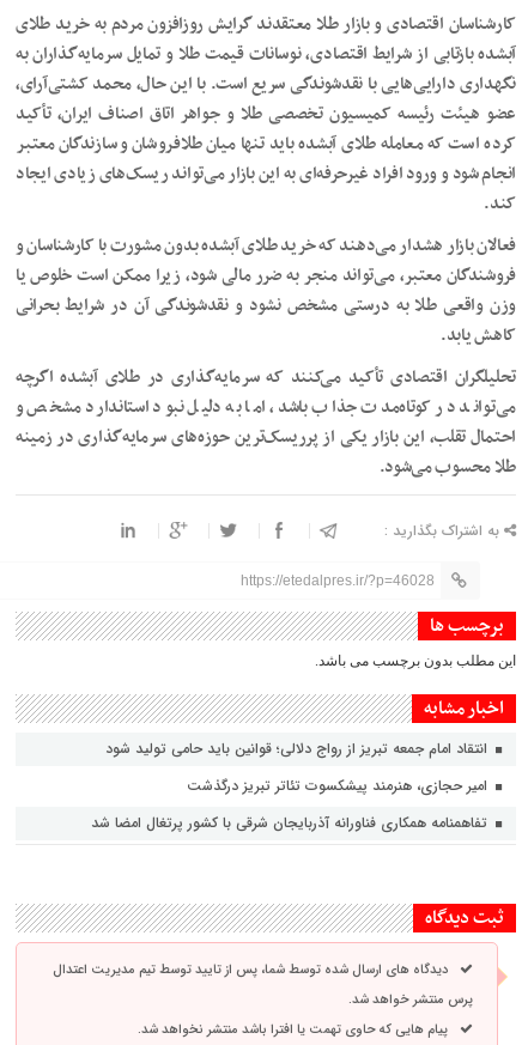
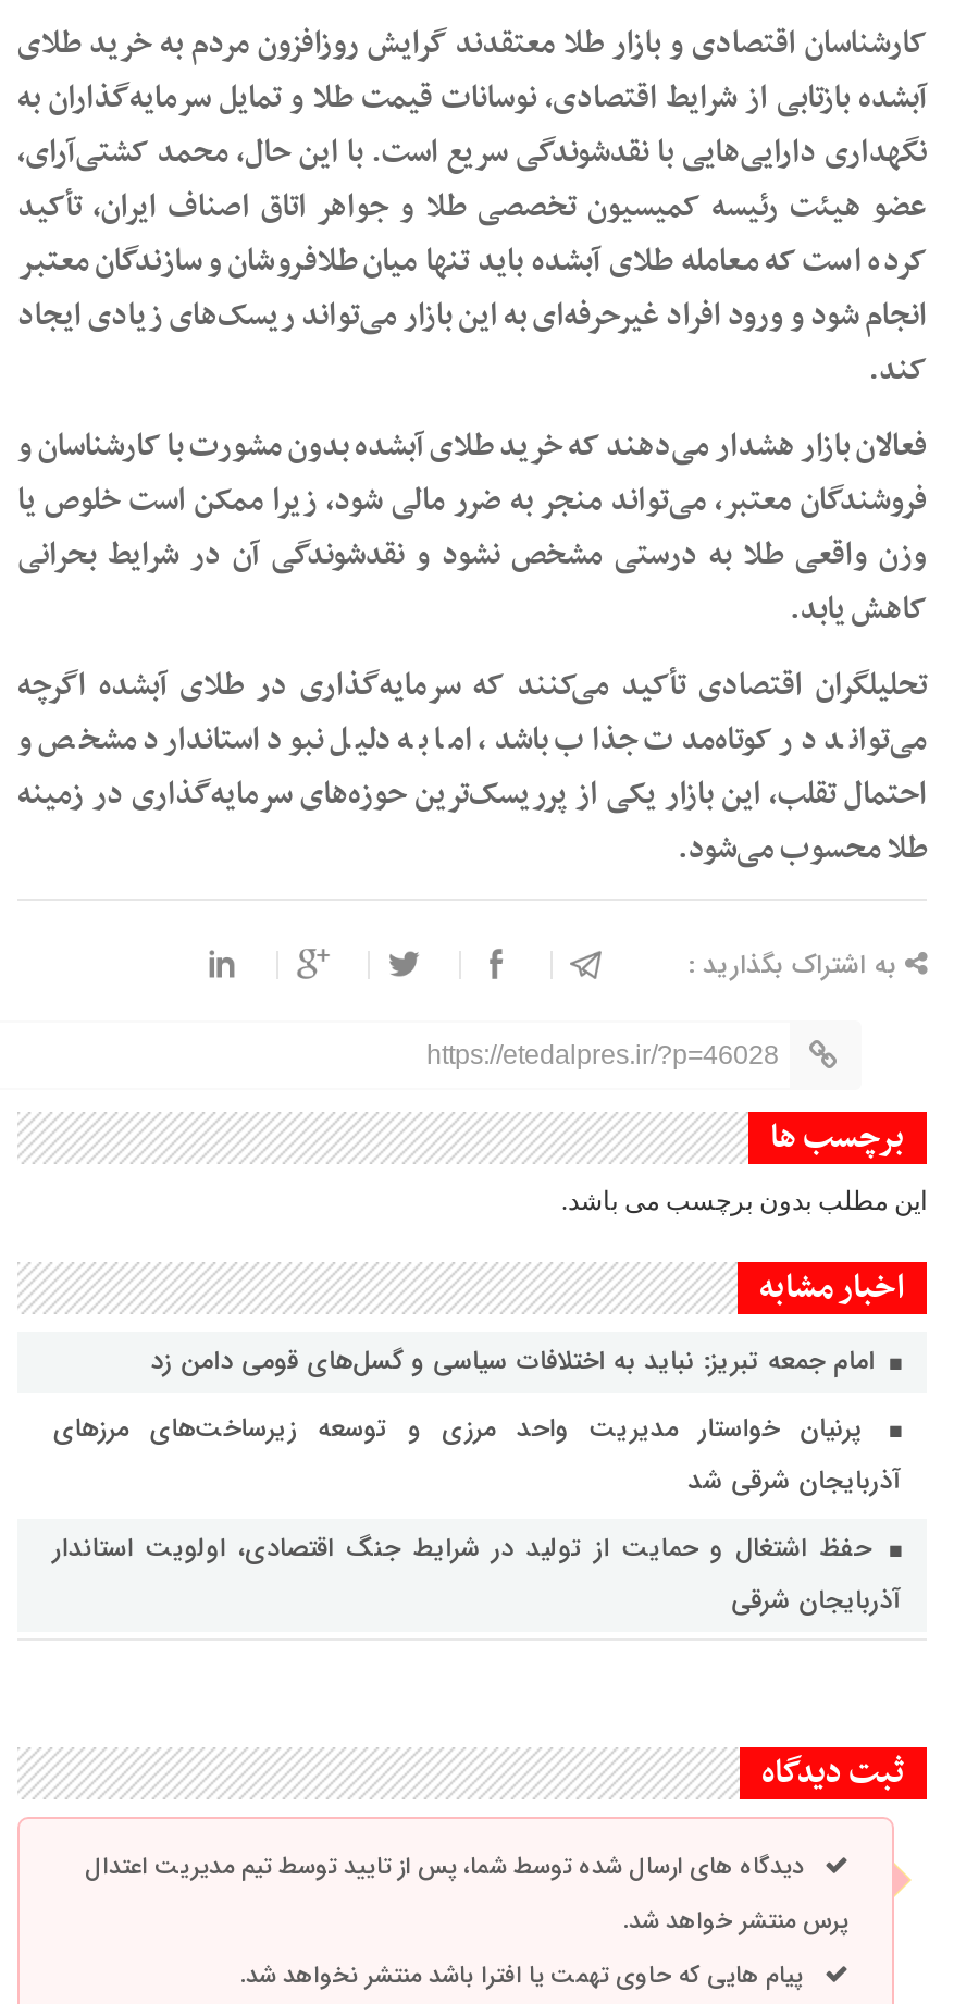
- انتقاد امام جمعه تبریز از رواج دلالی؛ قوانین باید حامی تولید شود
+ امام جمعه تبریز: نباید به اختلافات سیاسی و گسل‌های قومی دامن زد

- امیر حجازی، هنرمند پیشکسوت تئاتر تبریز درگذشت
+ پرنیان خواستار مدیریت واحد مرزی و توسعه زیرساخت‌های مرزهای
+ آذربایجان شرقی شد

- تفاهمنامه همکاری فناورانه آذربایجان شرقی با کشور پرتغال امضا شد
+ حفظ اشتغال و حمایت از تولید در شرایط جنگ اقتصادی، اولویت استاندار
+ آذربایجان شرقی
